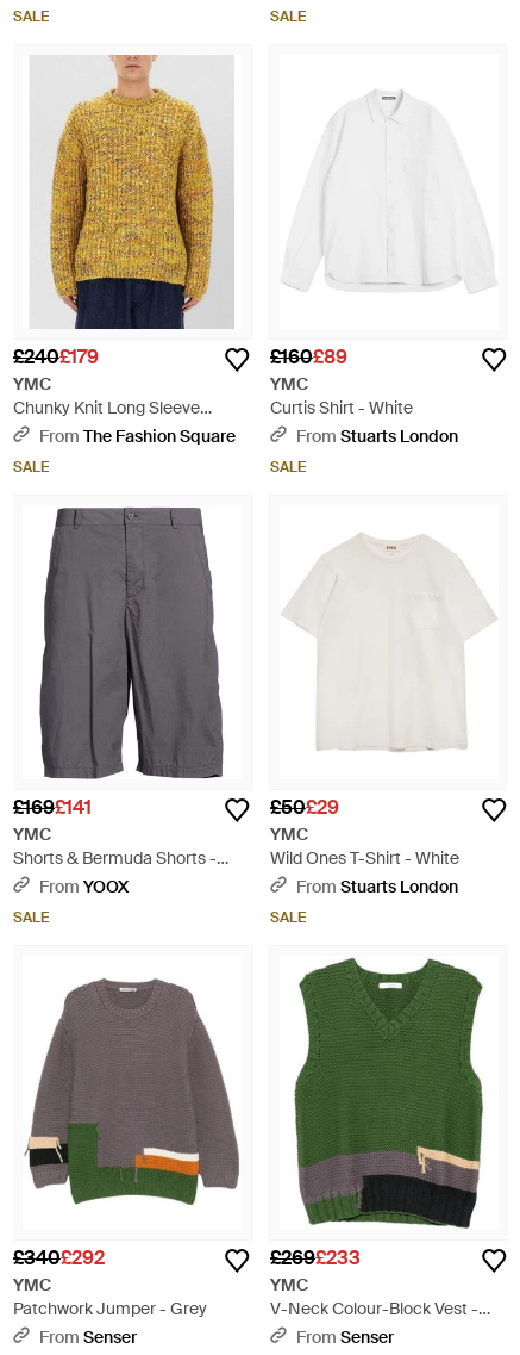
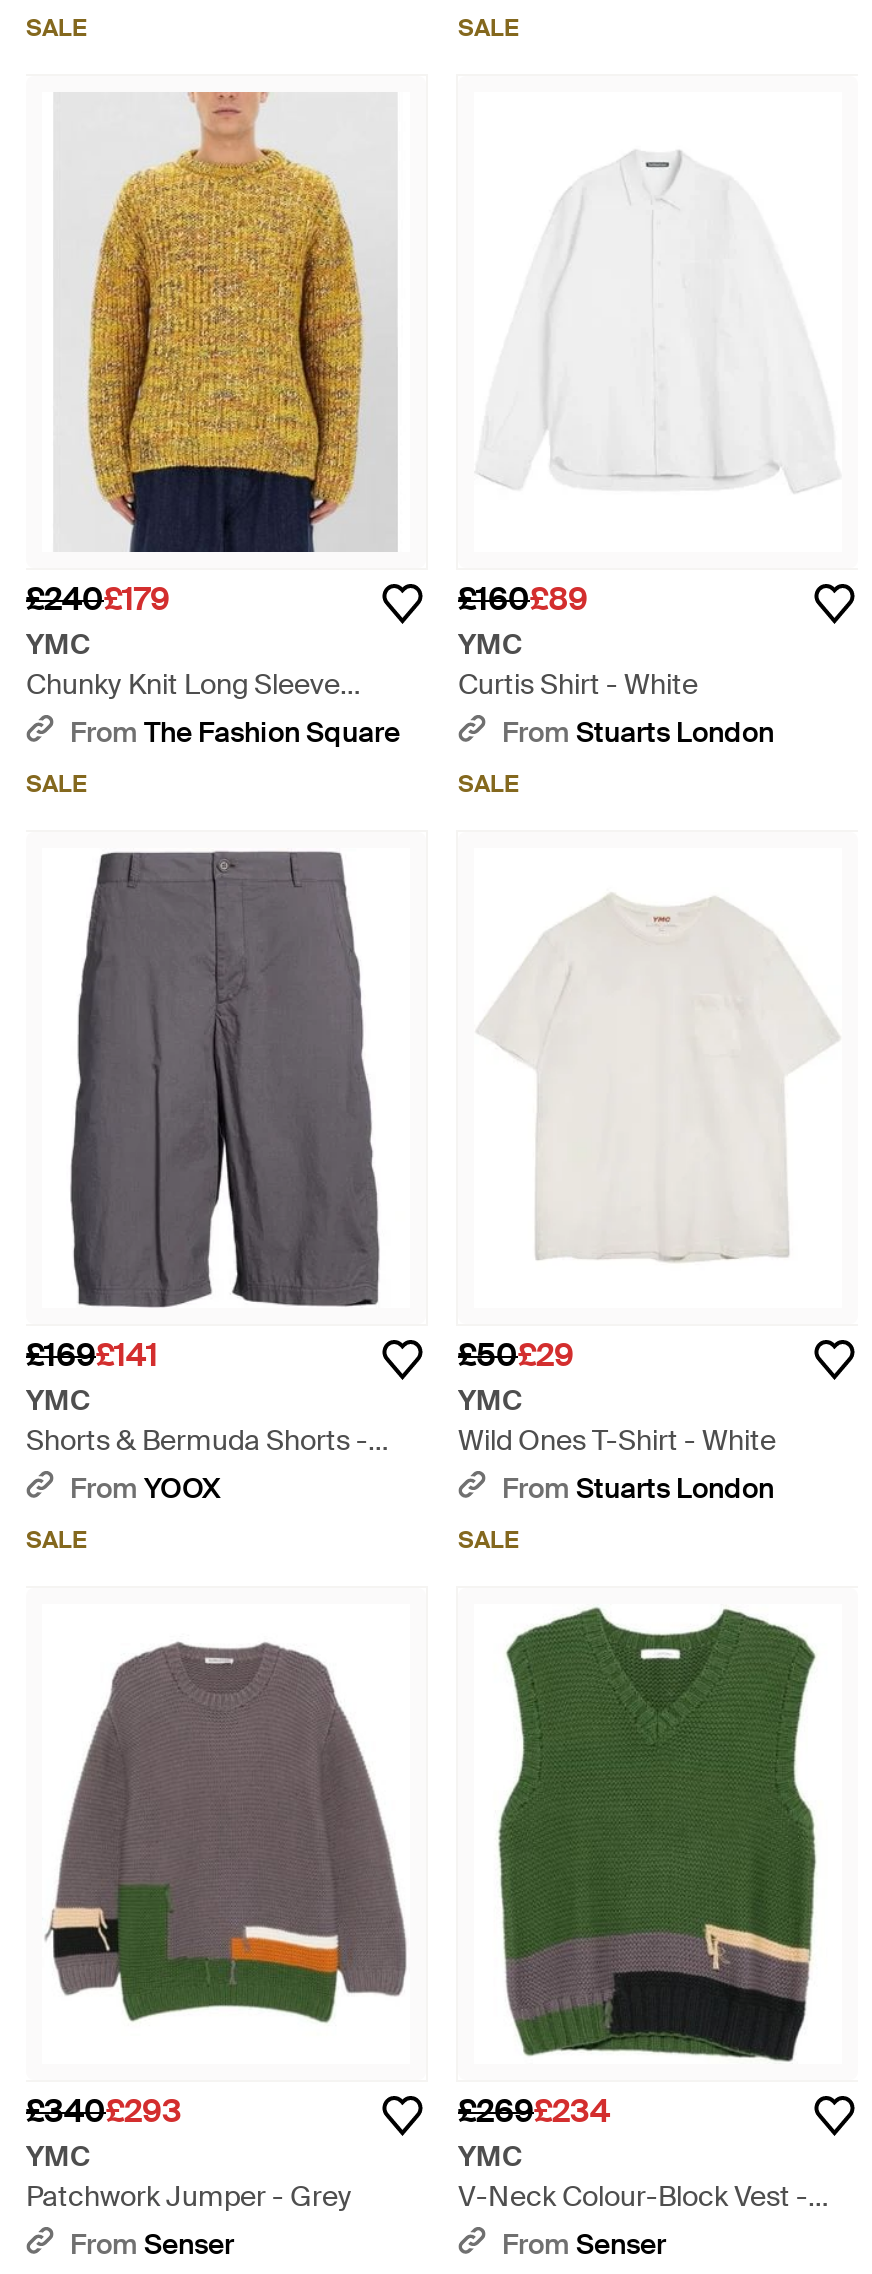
- £340£292
+ £340£293

- £269£233
+ £269£234
